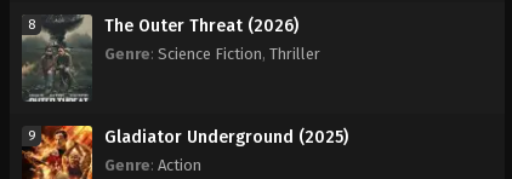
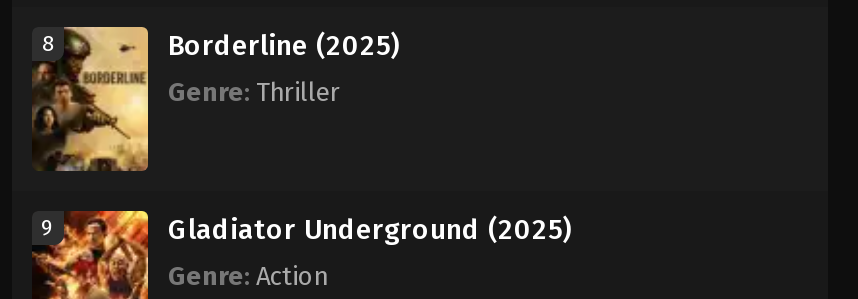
- [image]
- The Outer Threat (2026)
- Genre: Science Fiction, Thriller
+ [image]
+ Borderline (2025)
+ Genre: Thriller
